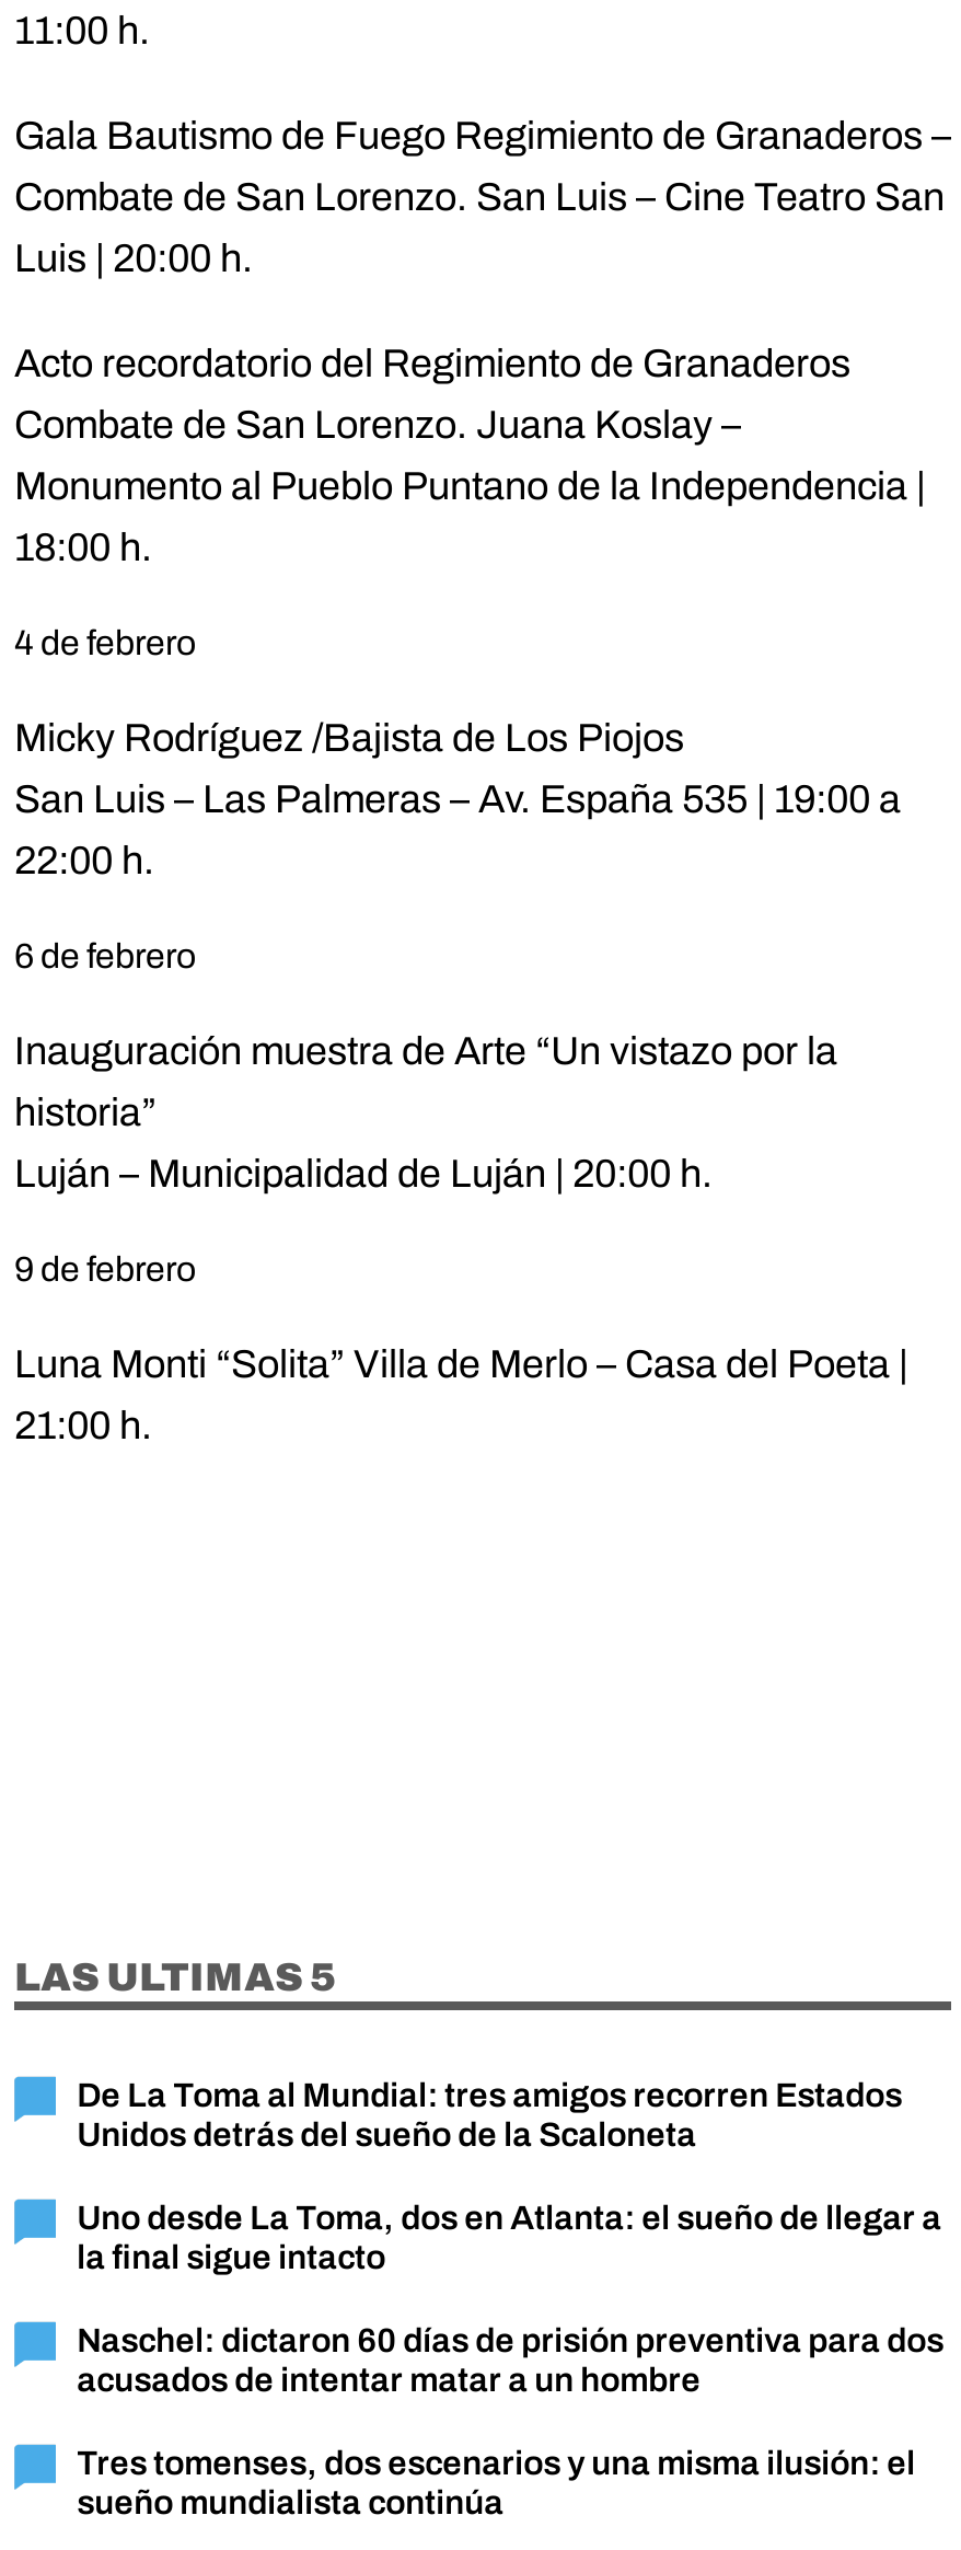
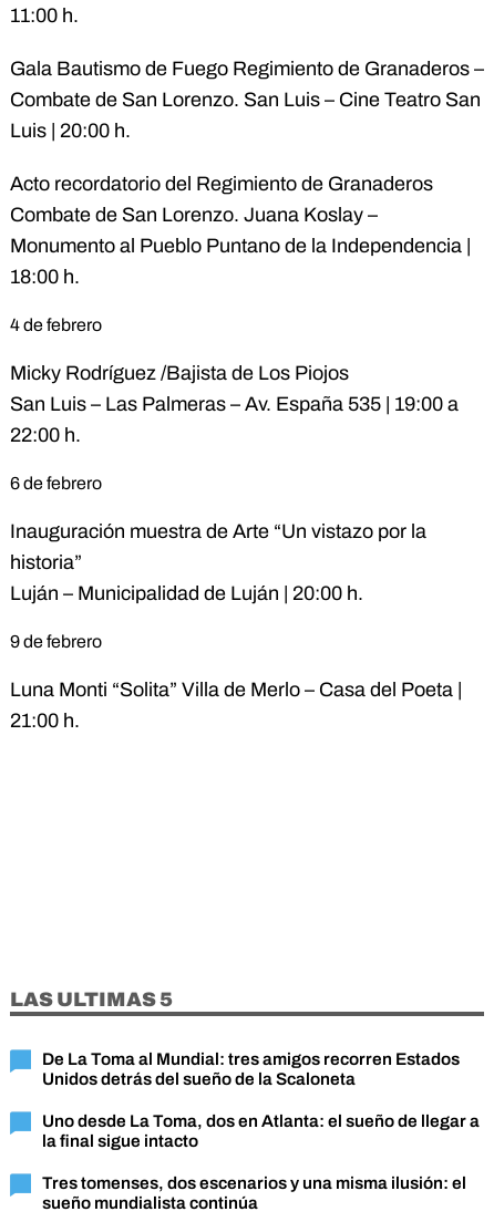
- Naschel: dictaron 60 días de prisión preventiva para dos
- acusados de intentar matar a un hombre
